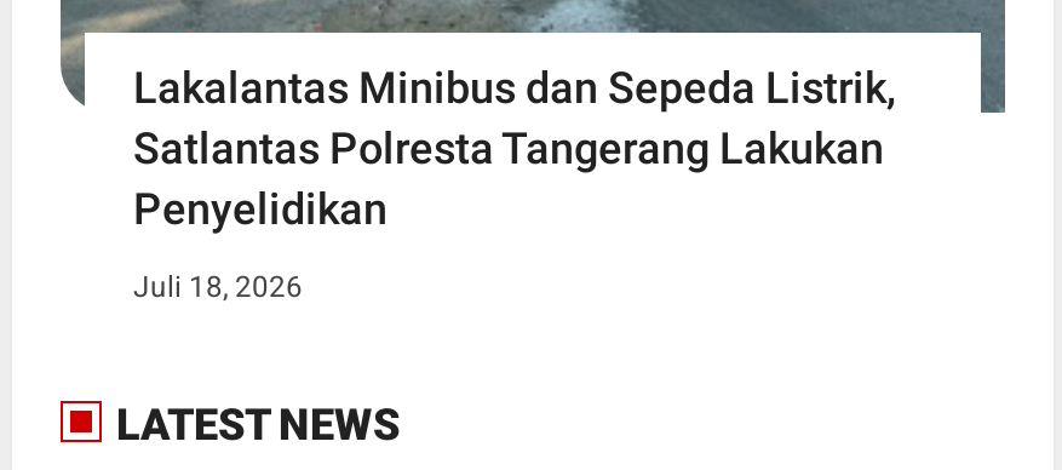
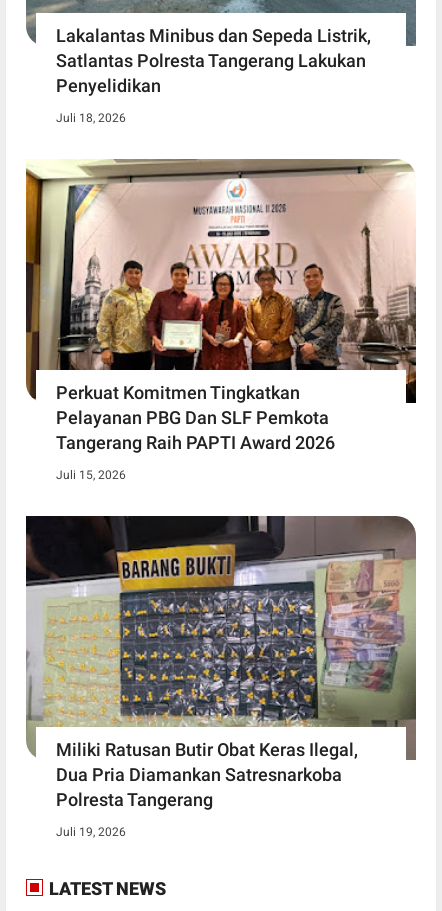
+ [image]
+ Perkuat Komitmen Tingkatkan
+ Pelayanan PBG Dan SLF Pemkota
+ Tangerang Raih PAPTI Award 2026
+ Juli 15, 2026

+ [image]
+ Miliki Ratusan Butir Obat Keras Ilegal,
+ Dua Pria Diamankan Satresnarkoba
+ Polresta Tangerang
+ Juli 19, 2026
